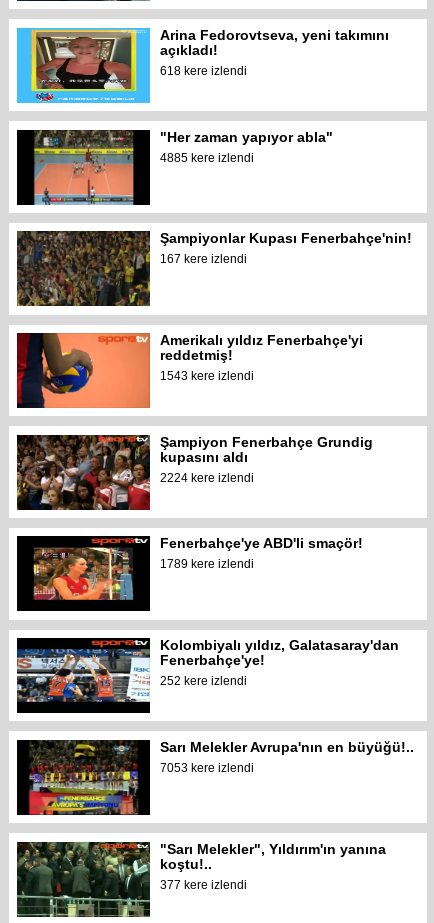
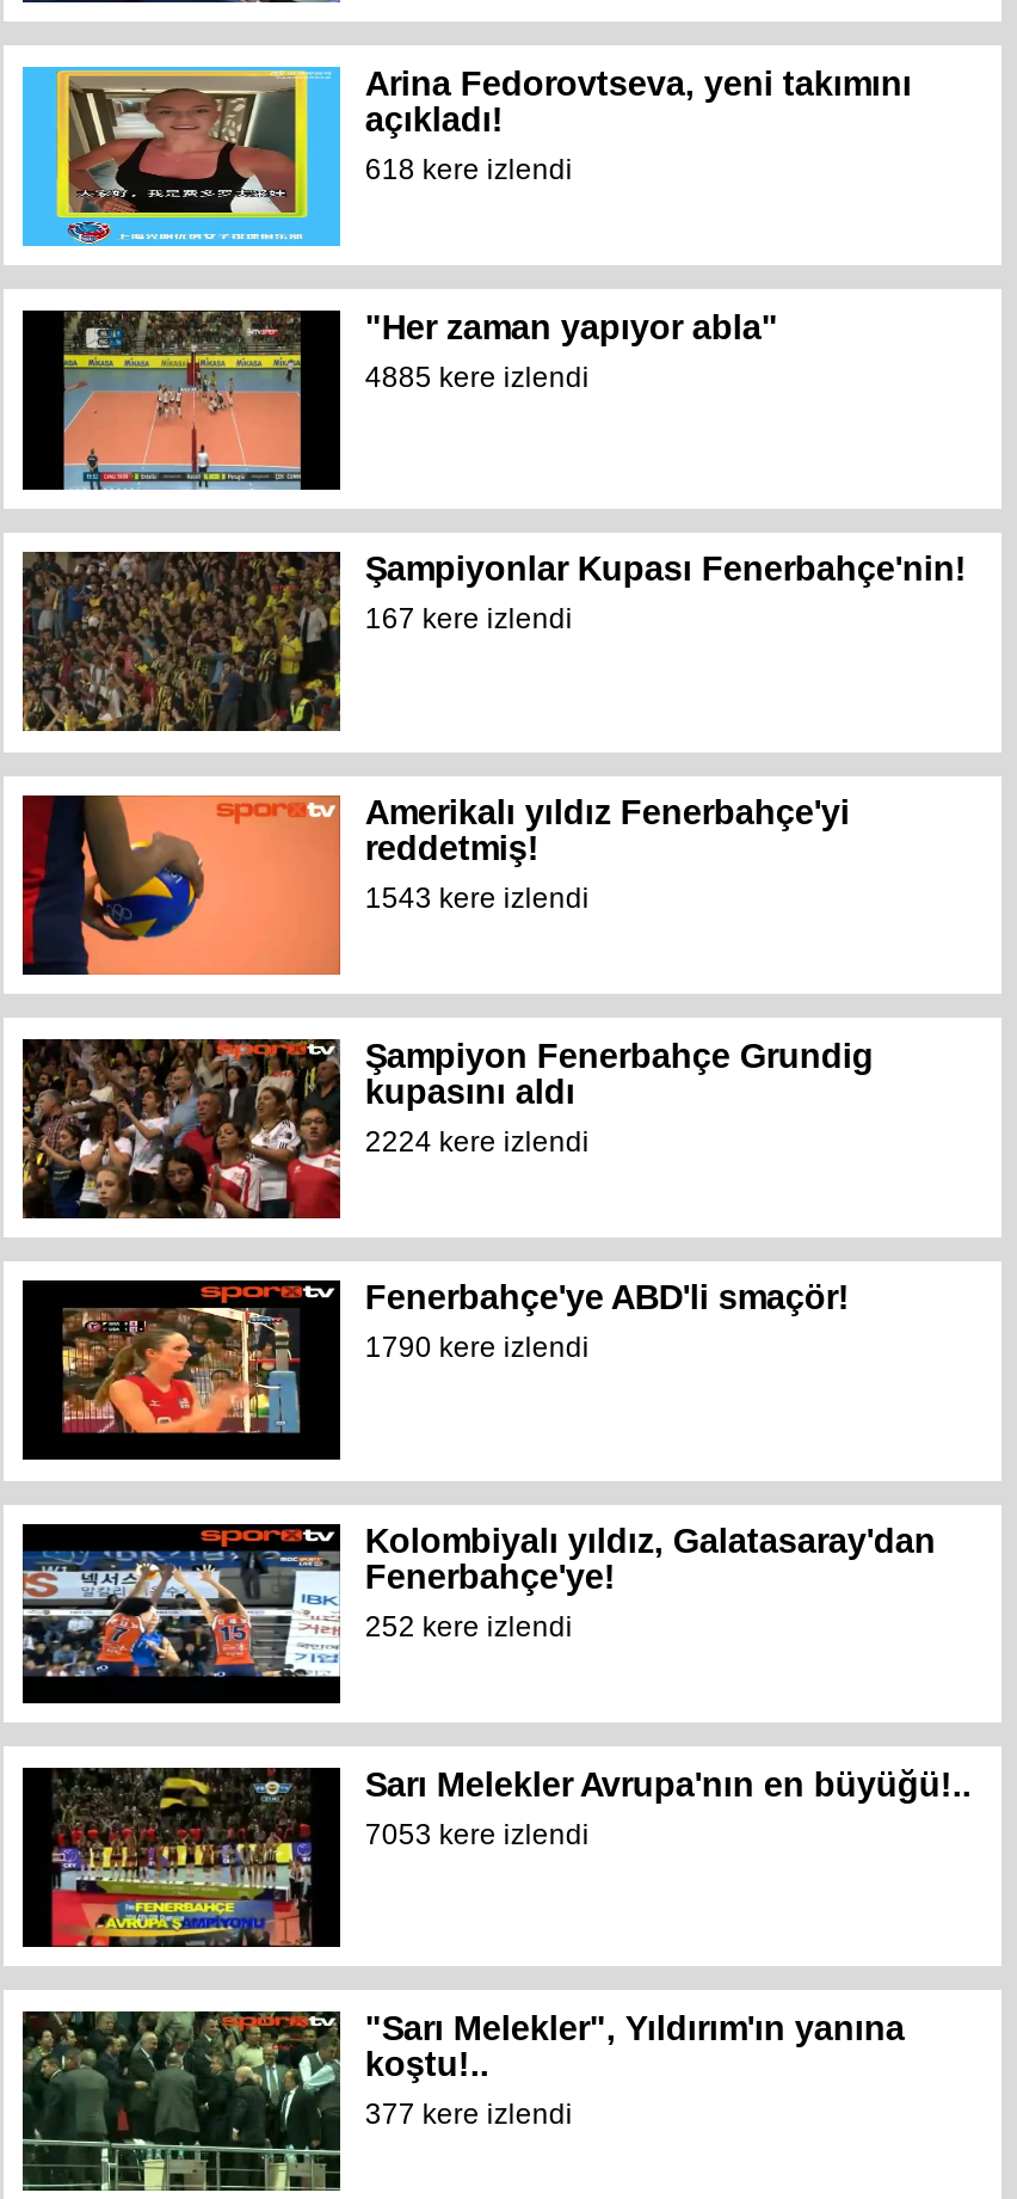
- 1789 kere izlendi
+ 1790 kere izlendi
